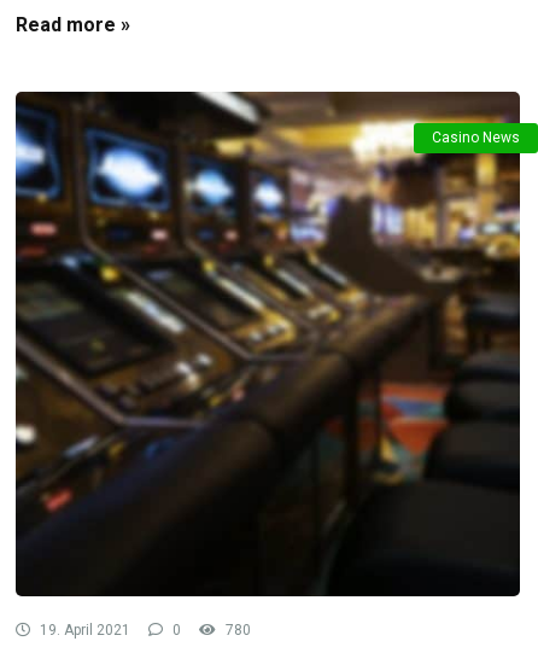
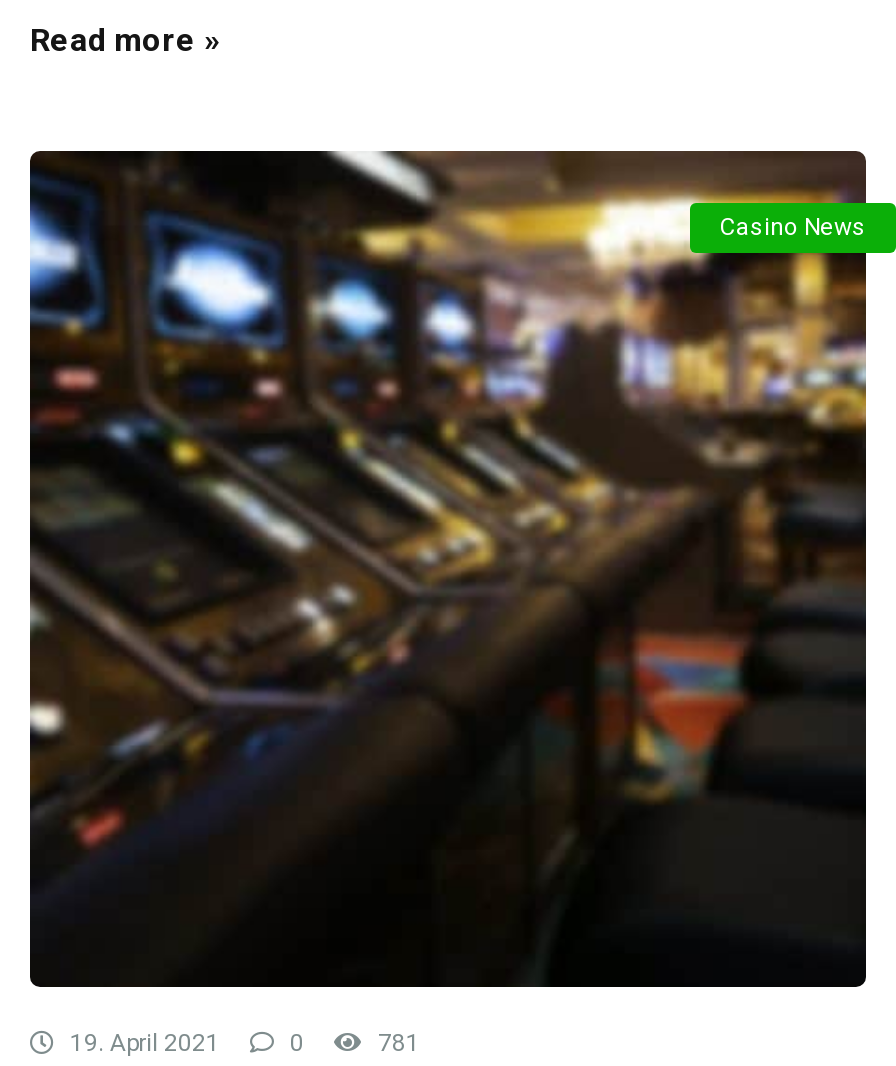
- 780
+ 781
